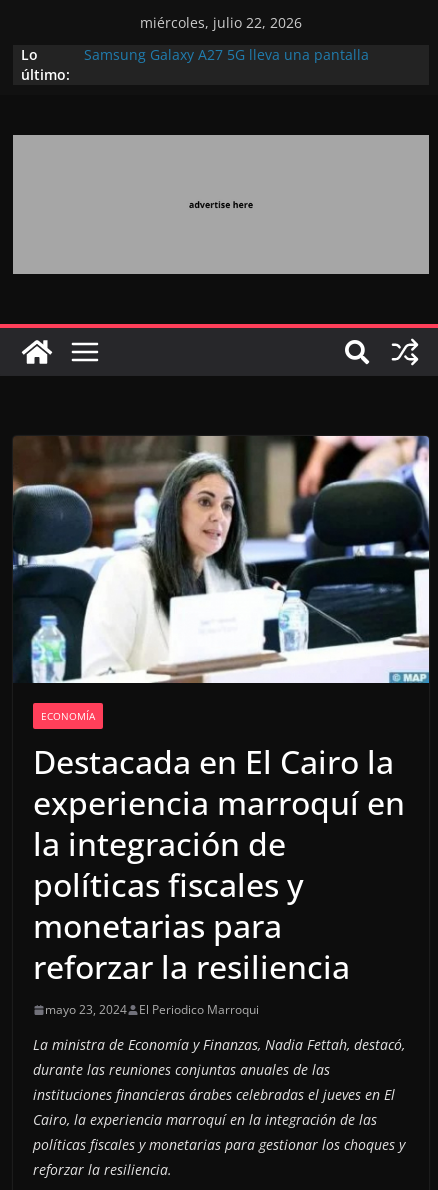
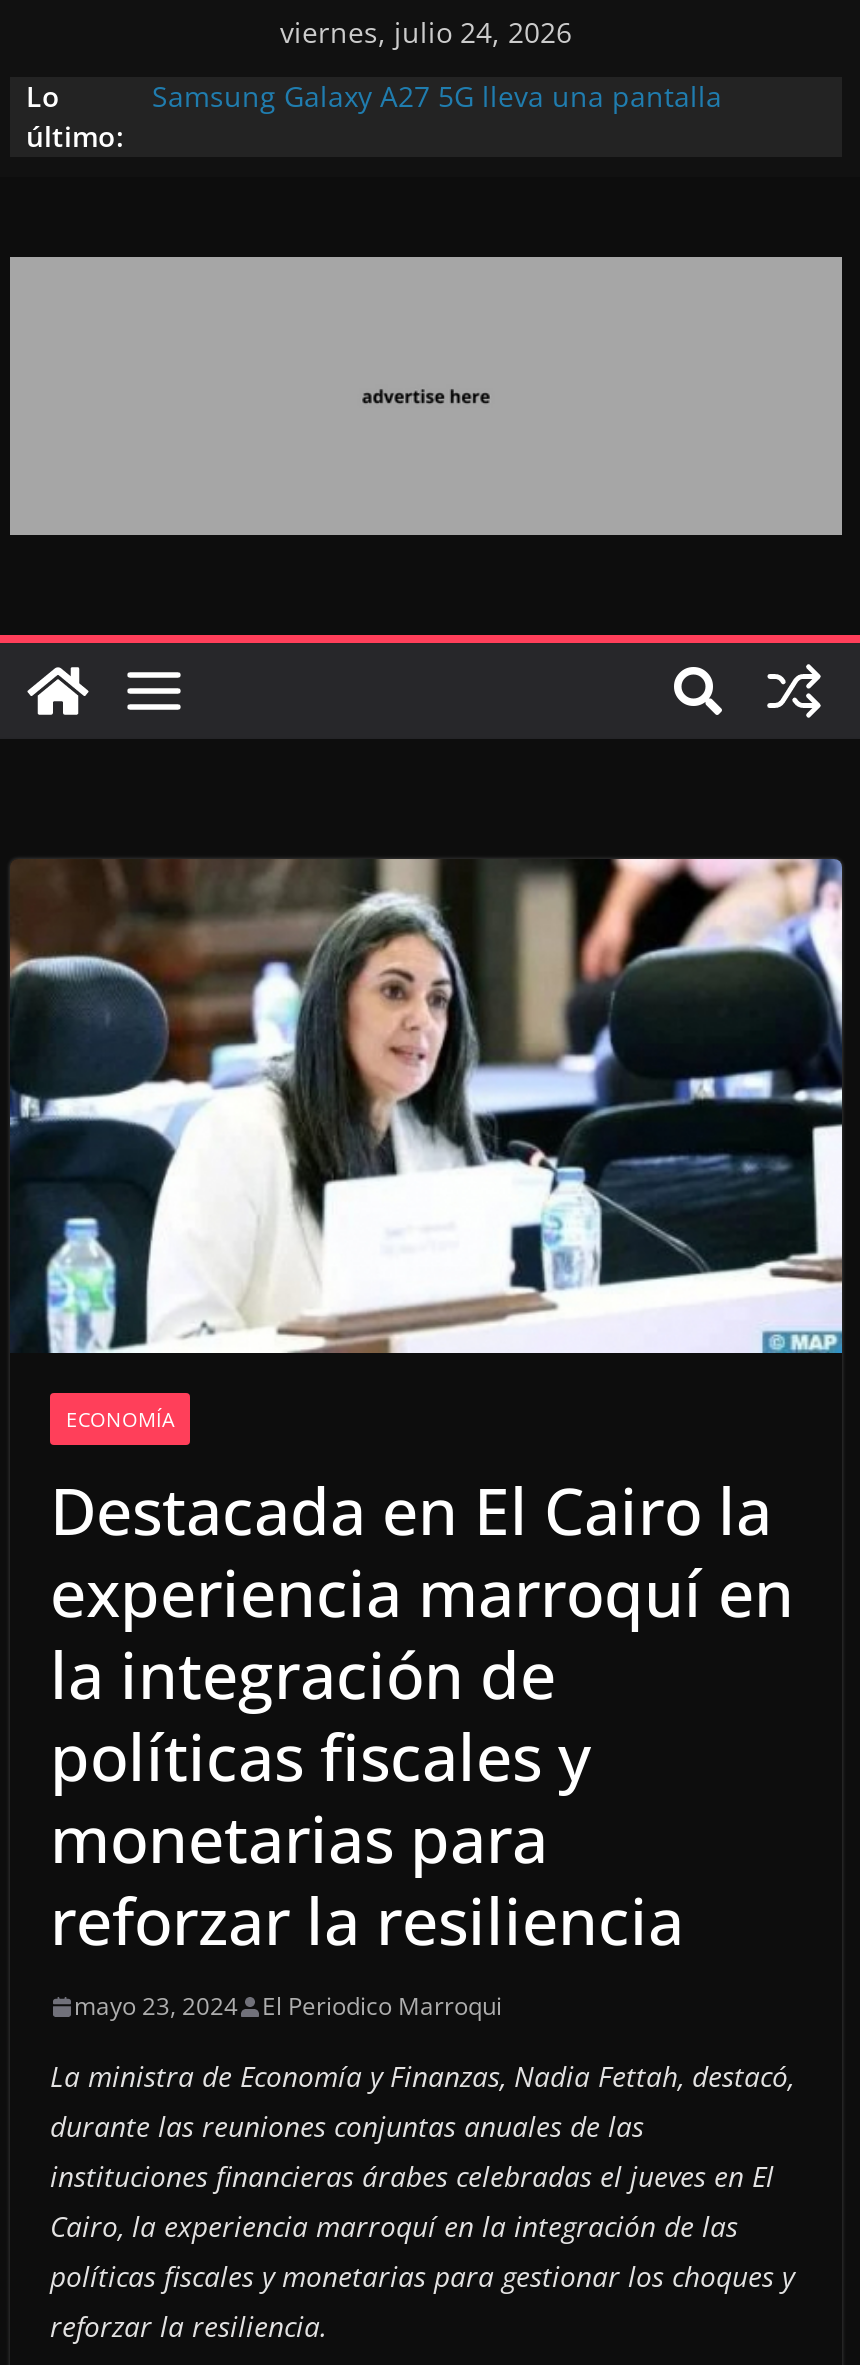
- miércoles, julio 22, 2026
+ viernes, julio 24, 2026
